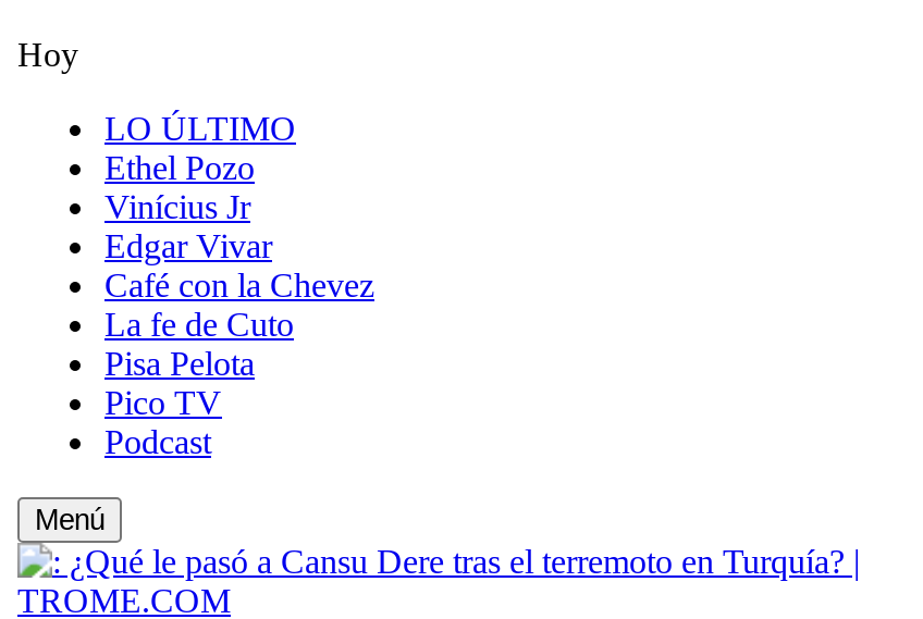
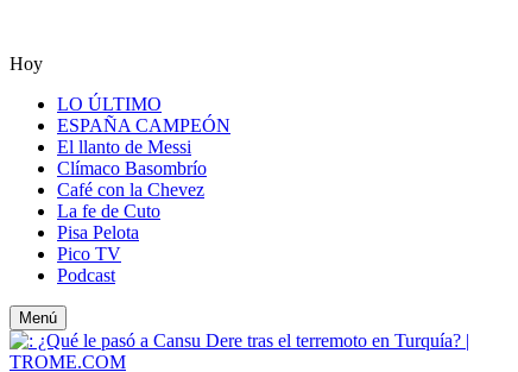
- Ethel Pozo
- Vinícius Jr
- Edgar Vivar
+ ESPAÑA CAMPEÓN
+ El llanto de Messi
+ Clímaco Basombrío
